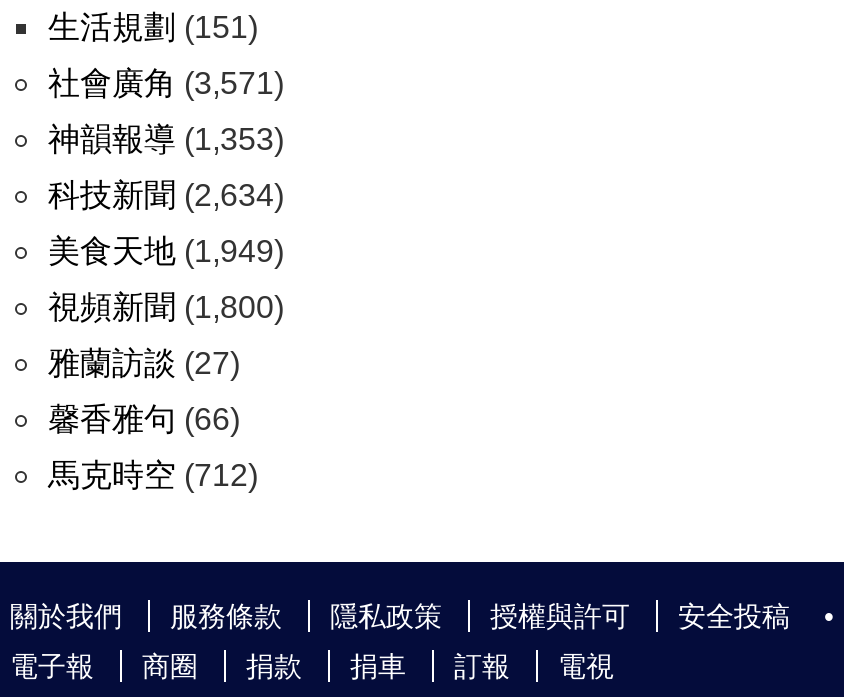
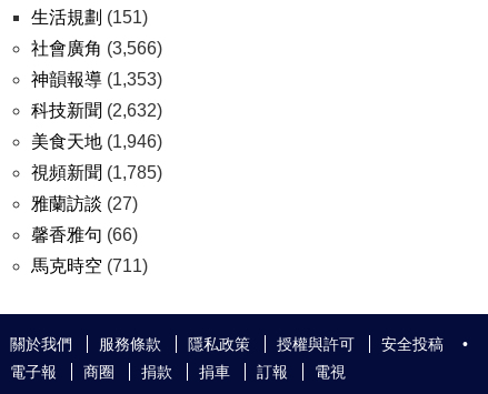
- 社會廣角(3,571)
+ 社會廣角(3,566)

- 科技新聞(2,634)
+ 科技新聞(2,632)

- 美食天地(1,949)
+ 美食天地(1,946)

- 視頻新聞(1,800)
+ 視頻新聞(1,785)

- 馬克時空(712)
+ 馬克時空(711)
